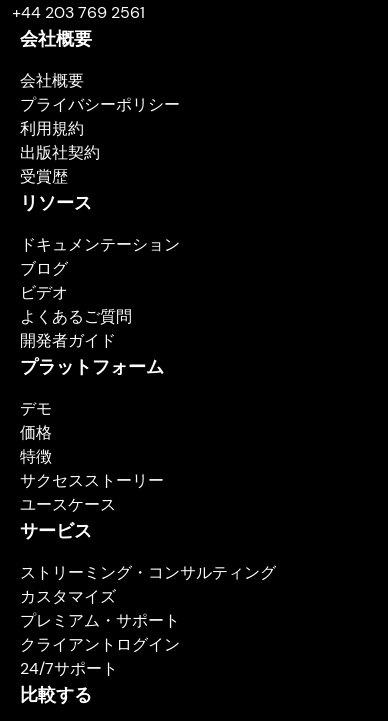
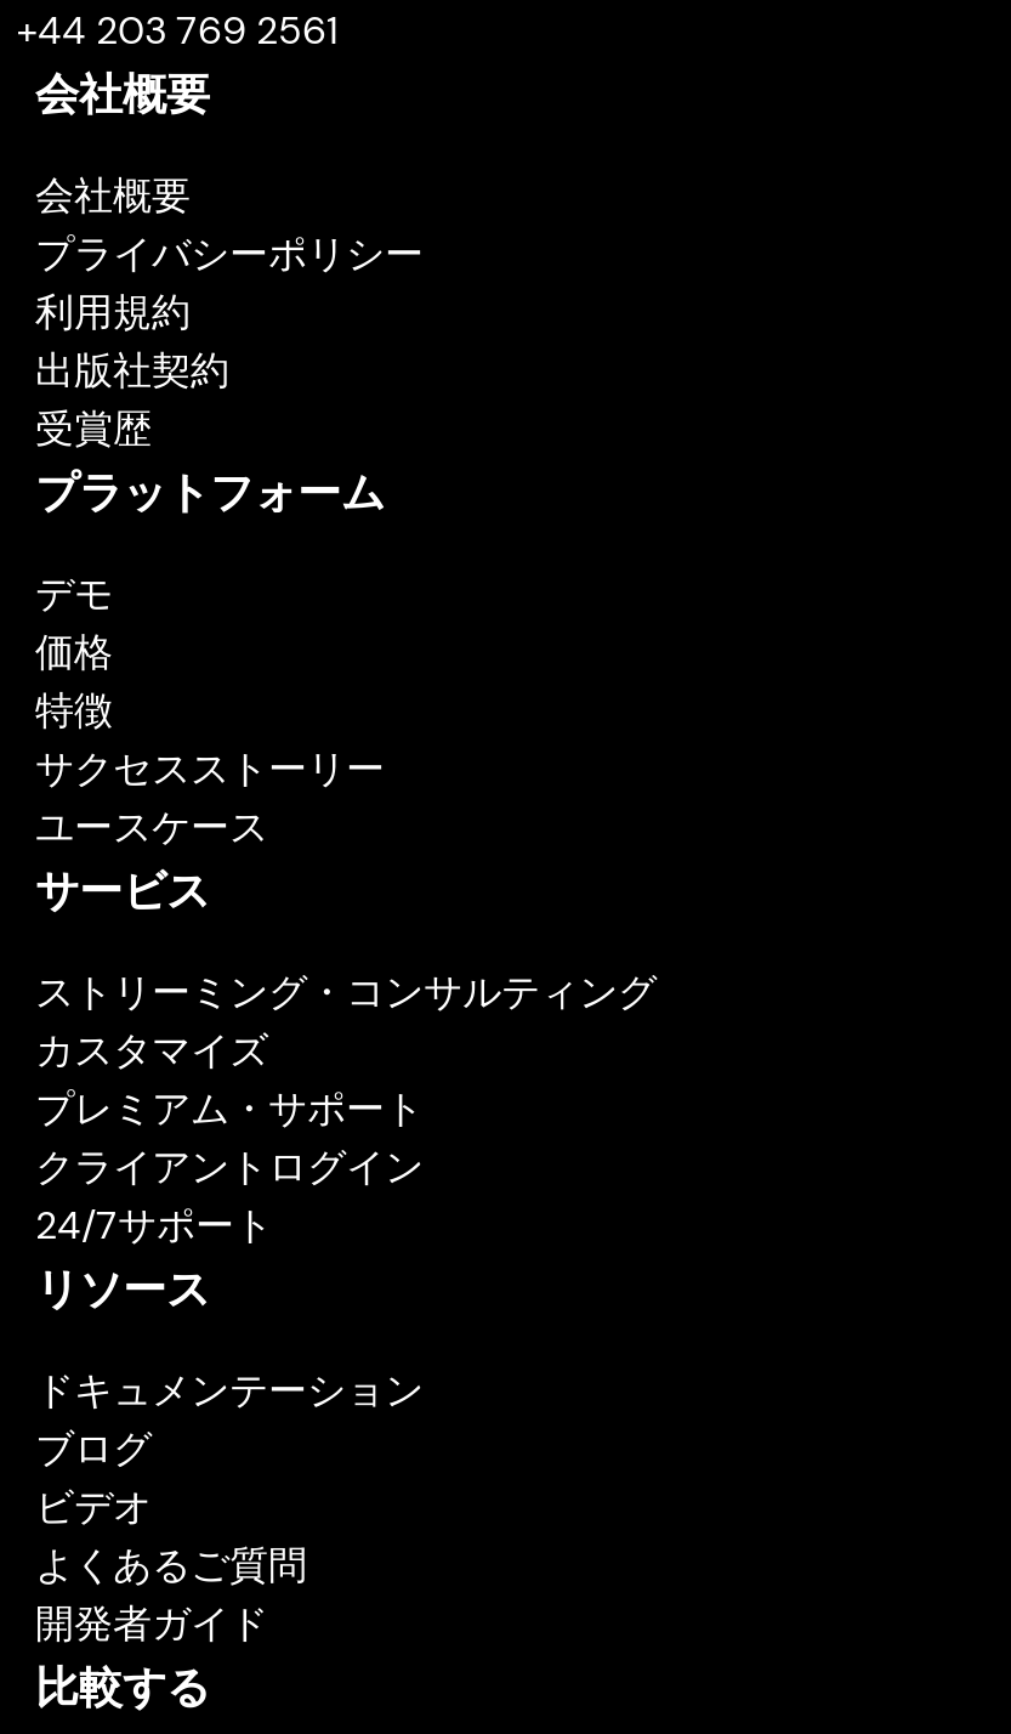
moved down: リソース | ドキュメンテーション | ブログ | ビデオ | よくあるご質問 | 開発者ガイド

moved up: プラットフォーム | デモ | 価格 | ... | クライアントログイン | 24/7サポート
